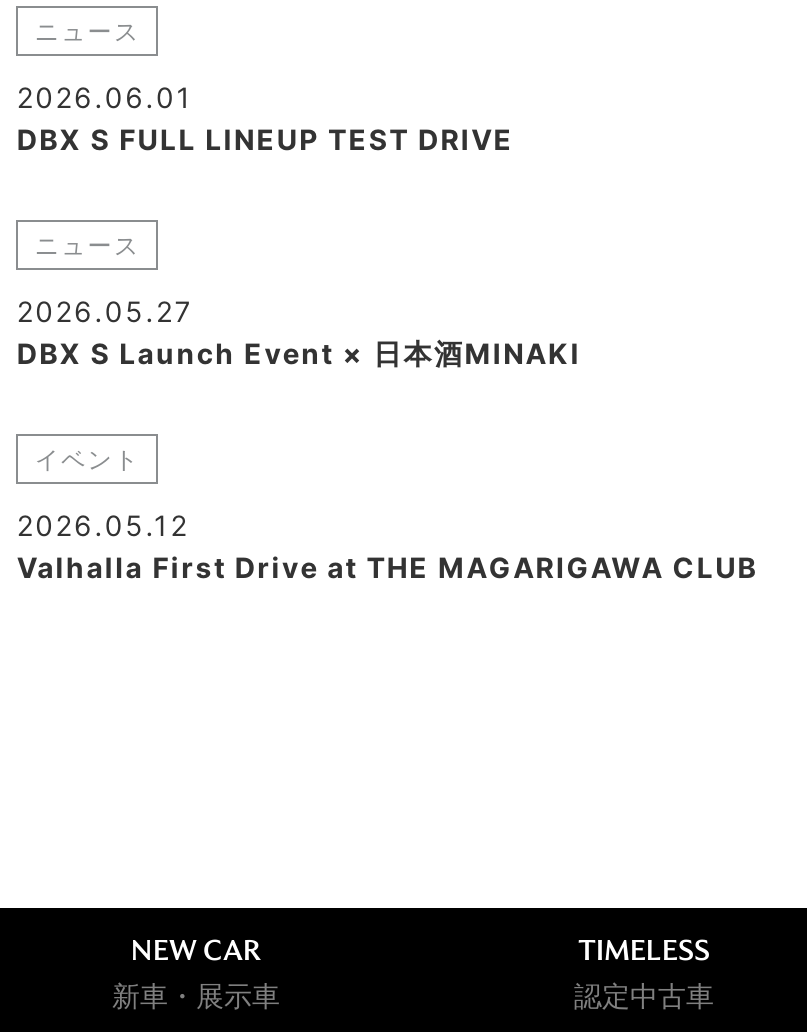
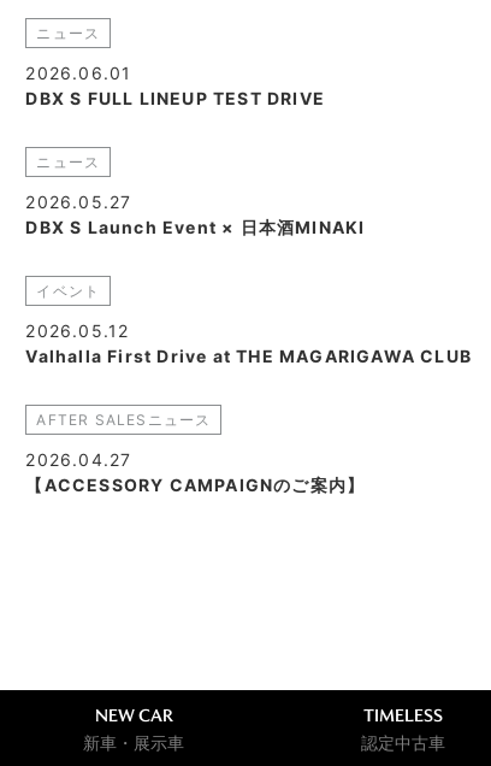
+ AFTER SALESニュース
+ 2026.04.27
+ 【ACCESSORY CAMPAIGNのご案内】
